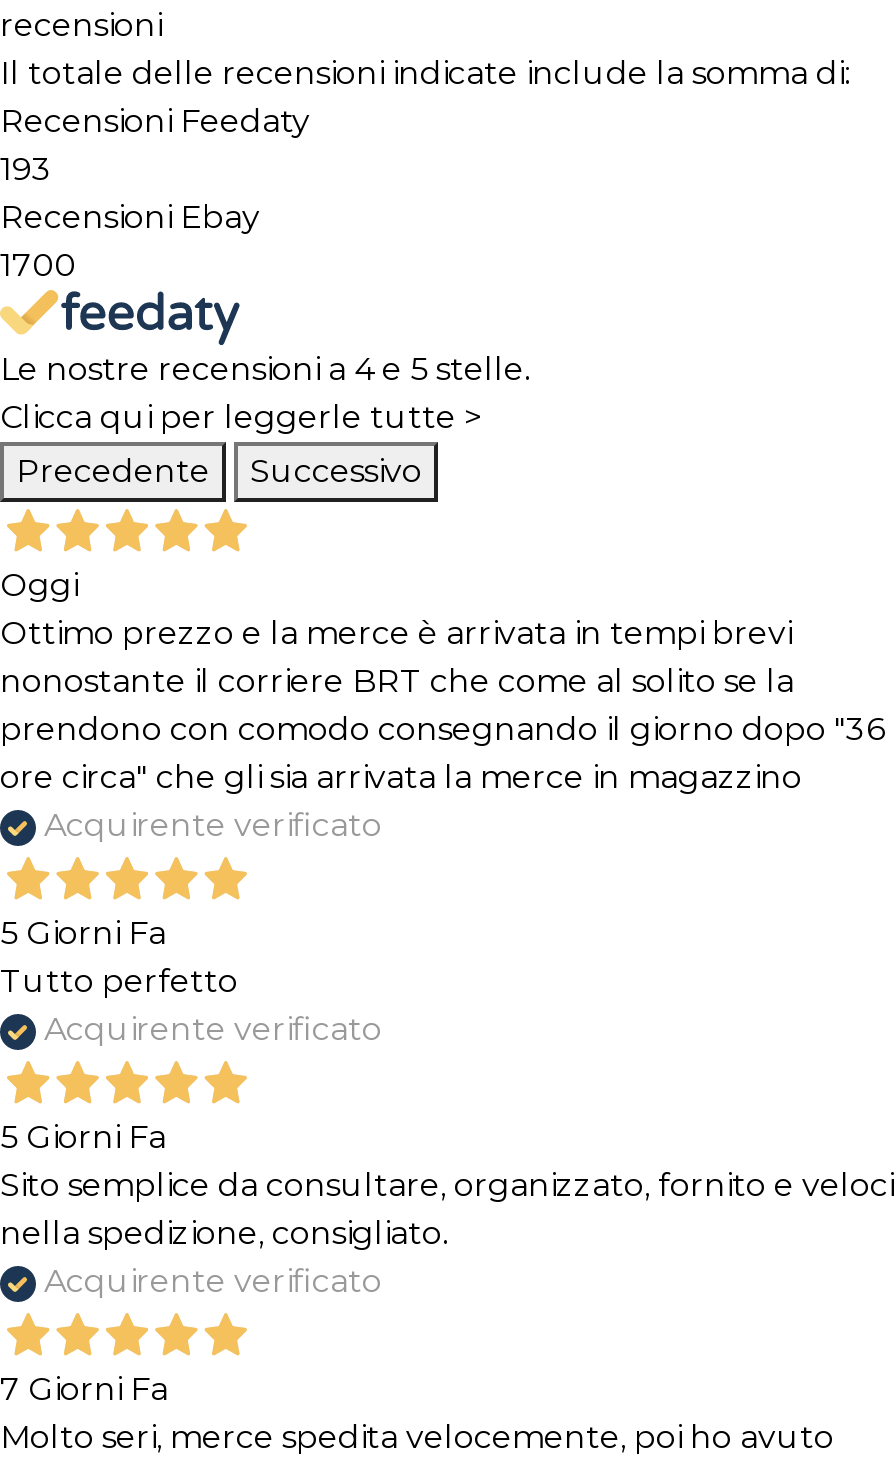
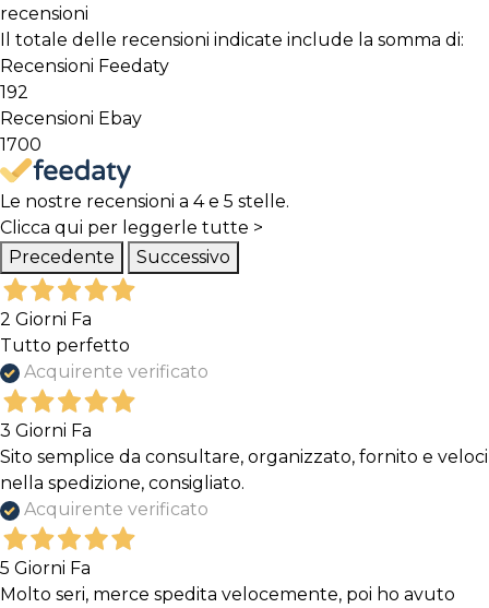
- 193
+ 192

- Oggi
- Ottimo prezzo e la merce è arrivata in tempi brevi
- nonostante il corriere BRT che come al solito se la
- prendono con comodo consegnando il giorno dopo "36
- ore circa" che gli sia arrivata la merce in magazzino
- Acquirente verificato
- 5 Giorni Fa
+ 2 Giorni Fa

- 5 Giorni Fa
+ 3 Giorni Fa

- 7 Giorni Fa
+ 5 Giorni Fa
